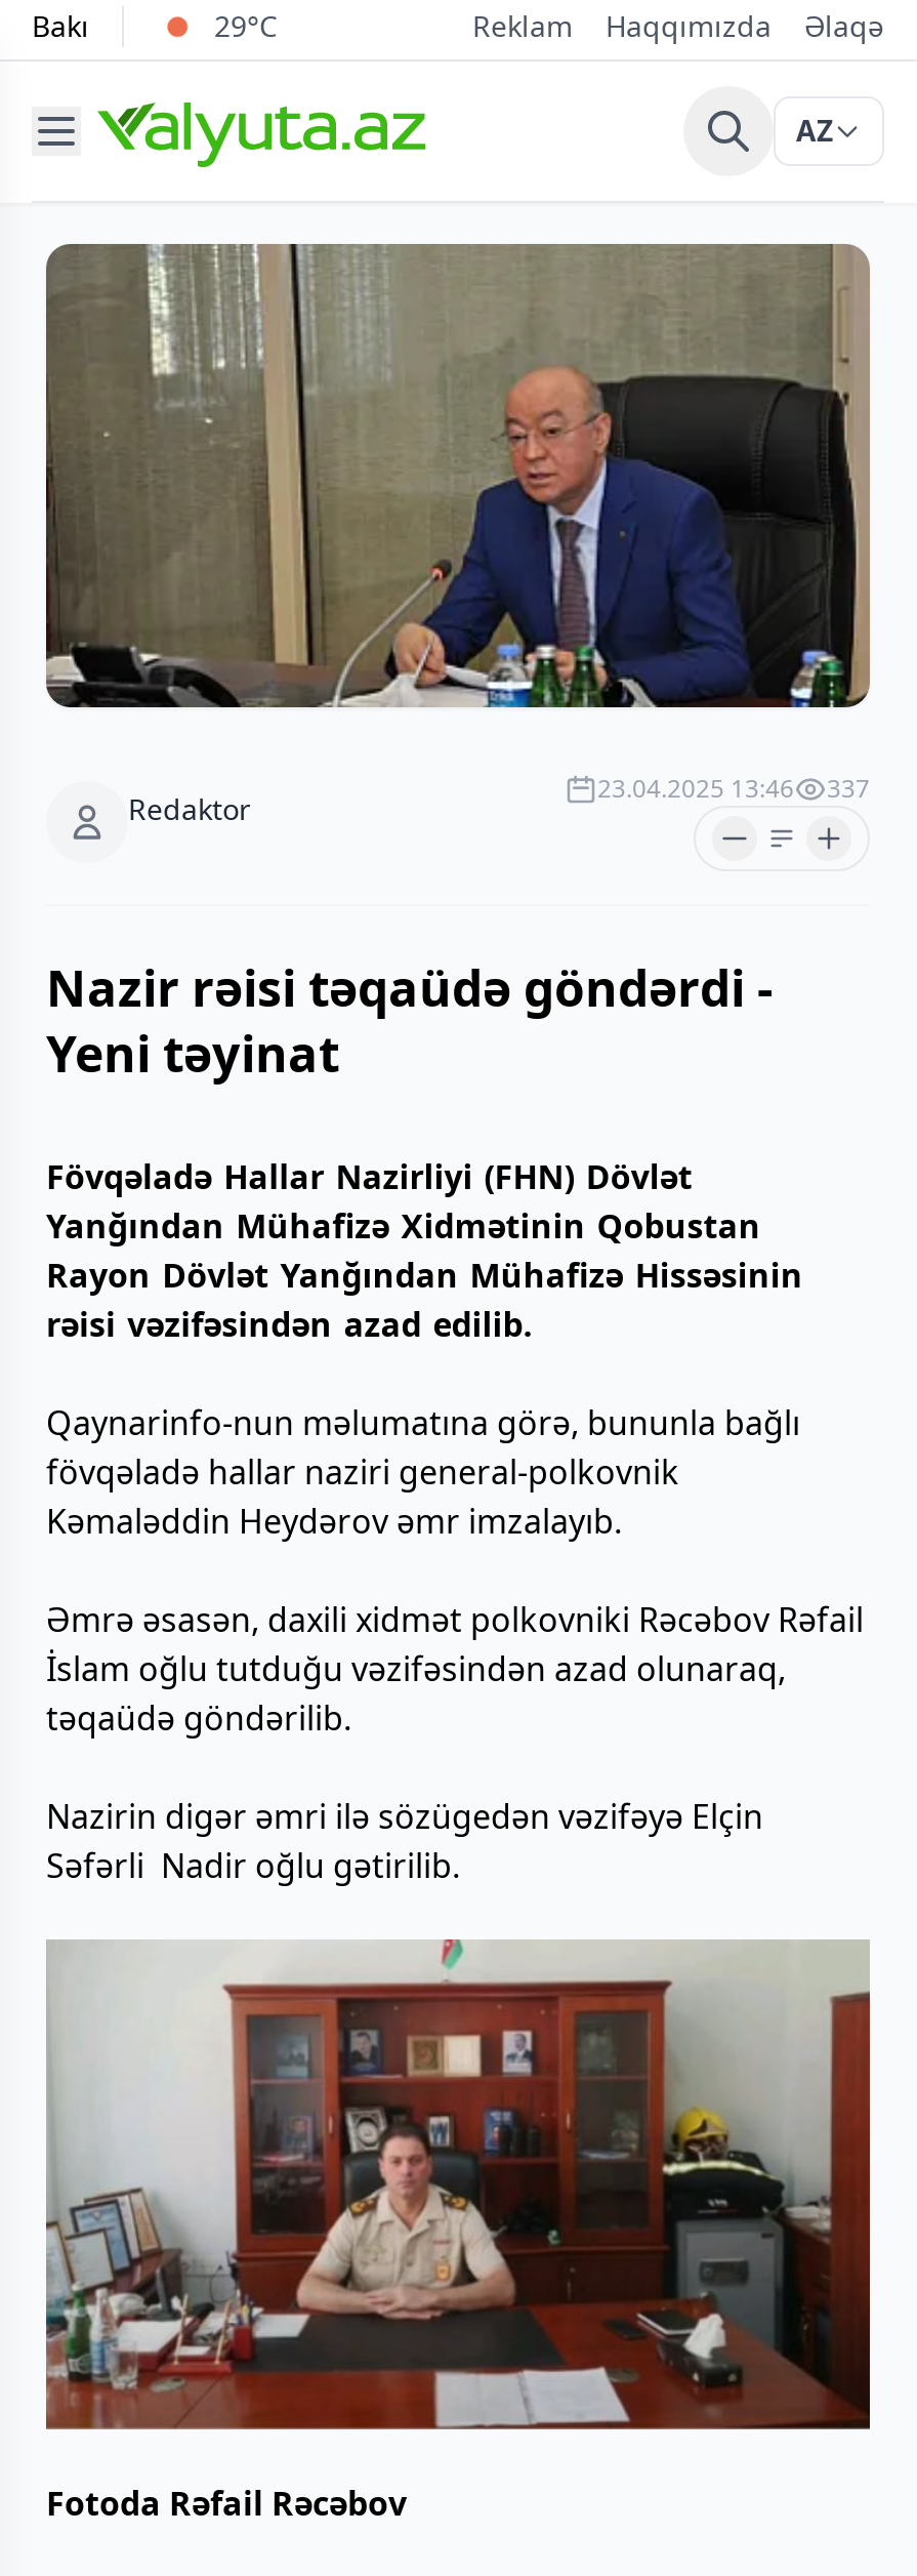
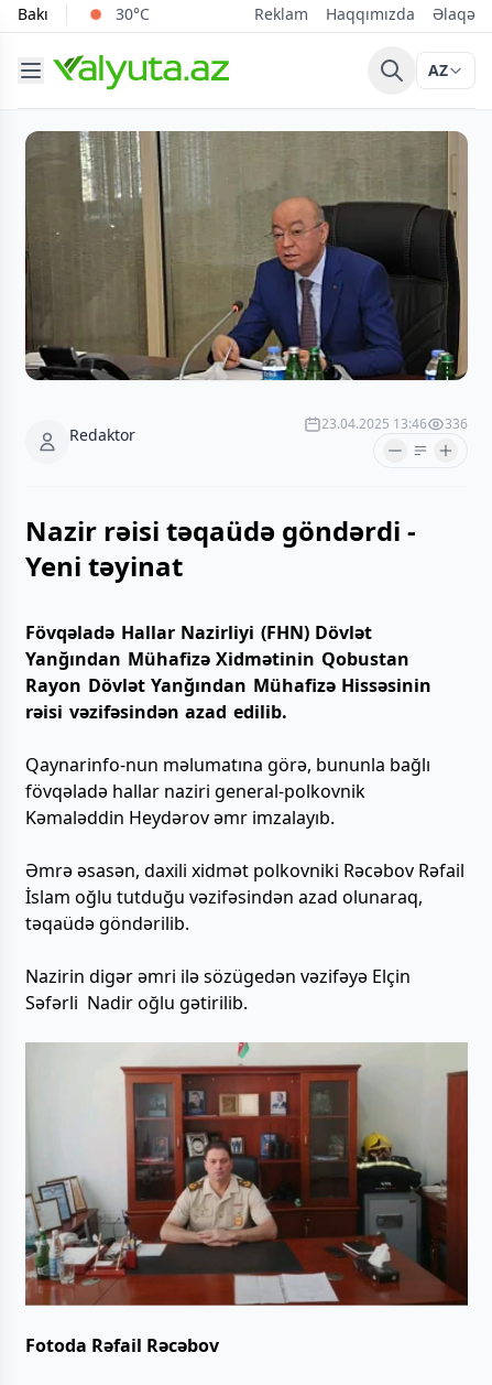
- 29°C
+ 30°C

- 23.04.2025 13:46 337
+ 23.04.2025 13:46 336
